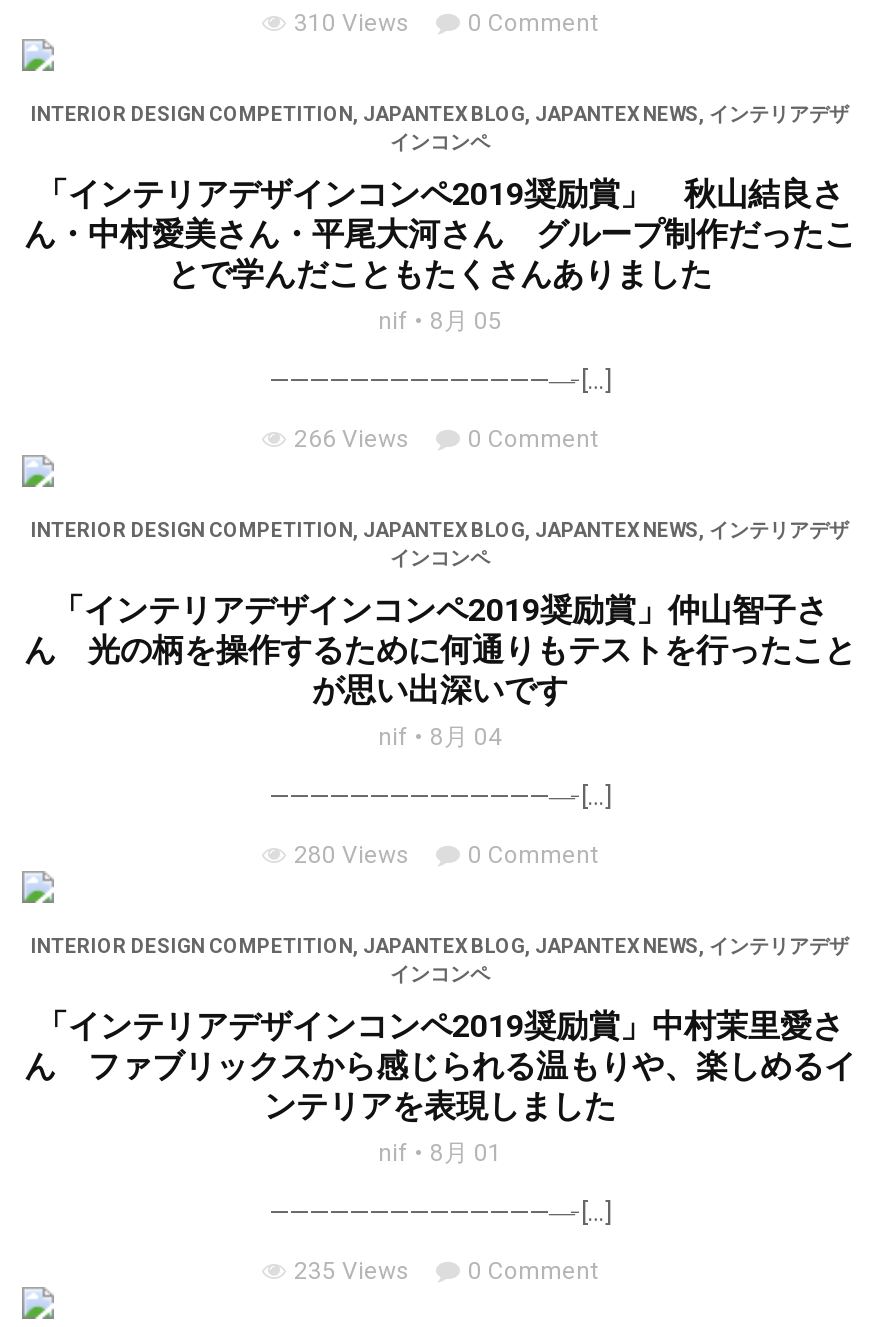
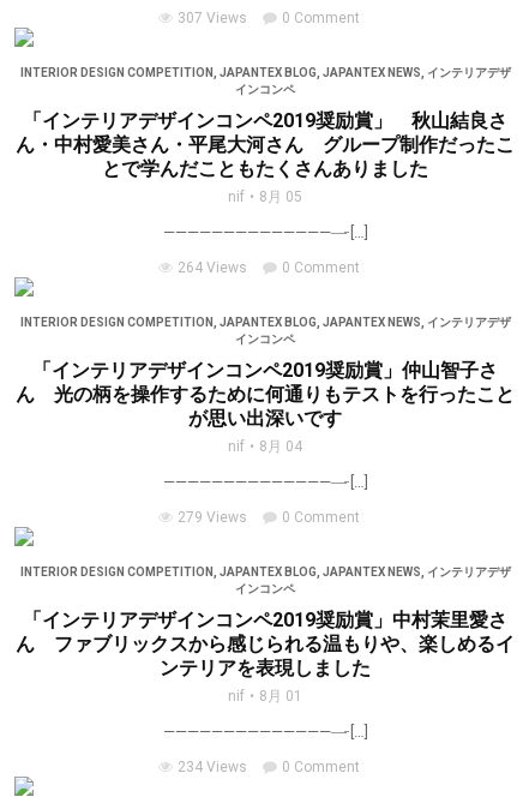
- 310 Views
+ 307 Views

- 266 Views
+ 264 Views

- 280 Views
+ 279 Views

- 235 Views
+ 234 Views
